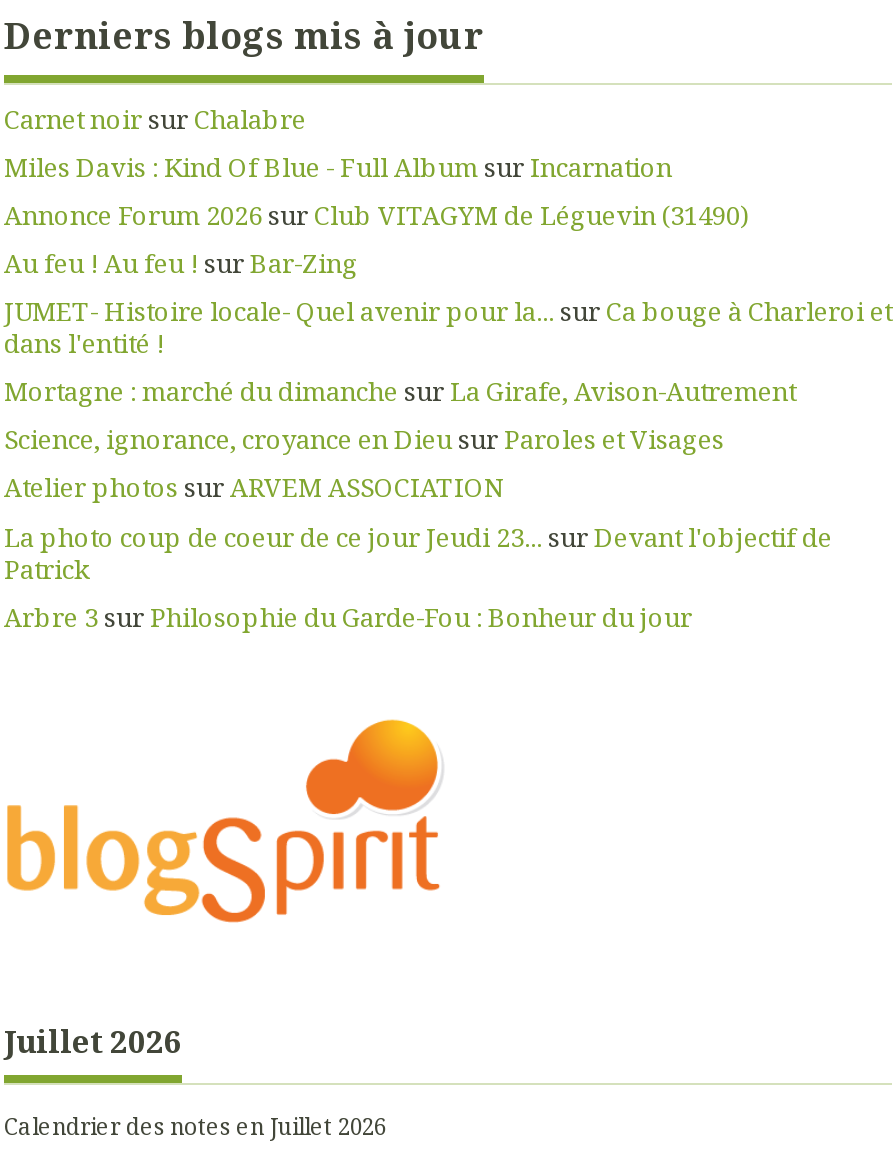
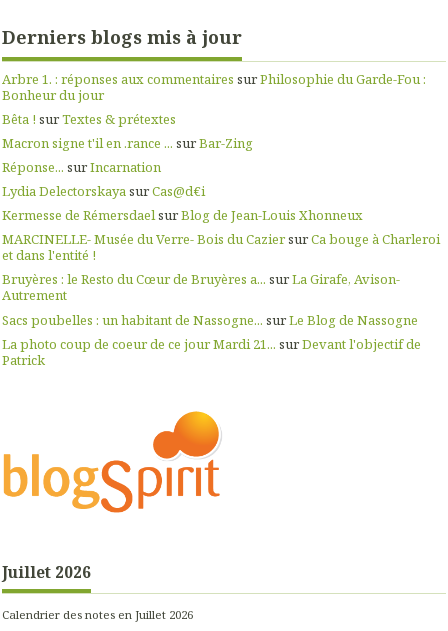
- Carnet noir sur Chalabre
- Miles Davis : Kind Of Blue - Full Album sur Incarnation
- Annonce Forum 2026 sur Club VITAGYM de Léguevin (31490)
- Au feu ! Au feu ! sur Bar-Zing
- JUMET- Histoire locale- Quel avenir pour la... sur Ca bouge à Charleroi et
- dans l'entité !
- Mortagne : marché du dimanche sur La Girafe, Avison-Autrement
- Science, ignorance, croyance en Dieu sur Paroles et Visages
- Atelier photos surARVEM ASSOCIATION
- La photo coup de coeur de ce jour Jeudi 23... sur Devant l'objectif de
+ Arbre 1. : réponses aux commentaires sur Philosophie du Garde-Fou :
+ Bonheur du jour
+ Bêta ! sur Textes & prétextes
+ Macron signe t'il en .rance ... sur Bar-Zing
+ Réponse... sur Incarnation
+ Lydia Delectorskaya sur Cas@d€i
+ Kermesse de Rémersdael sur Blog de Jean-Louis Xhonneux
+ MARCINELLE- Musée du Verre- Bois du Cazier sur Ca bouge à Charleroi
+ et dans l'entité !
+ Bruyères : le Resto du Cœur de Bruyères a... sur La Girafe, Avison-
+ Autrement
+ Sacs poubelles : un habitant de Nassogne... sur Le Blog de Nassogne
+ La photo coup de coeur de ce jour Mardi 21... sur Devant l'objectif de

moved down: Patrick

- Arbre 3 sur Philosophie du Garde-Fou : Bonheur du jour
